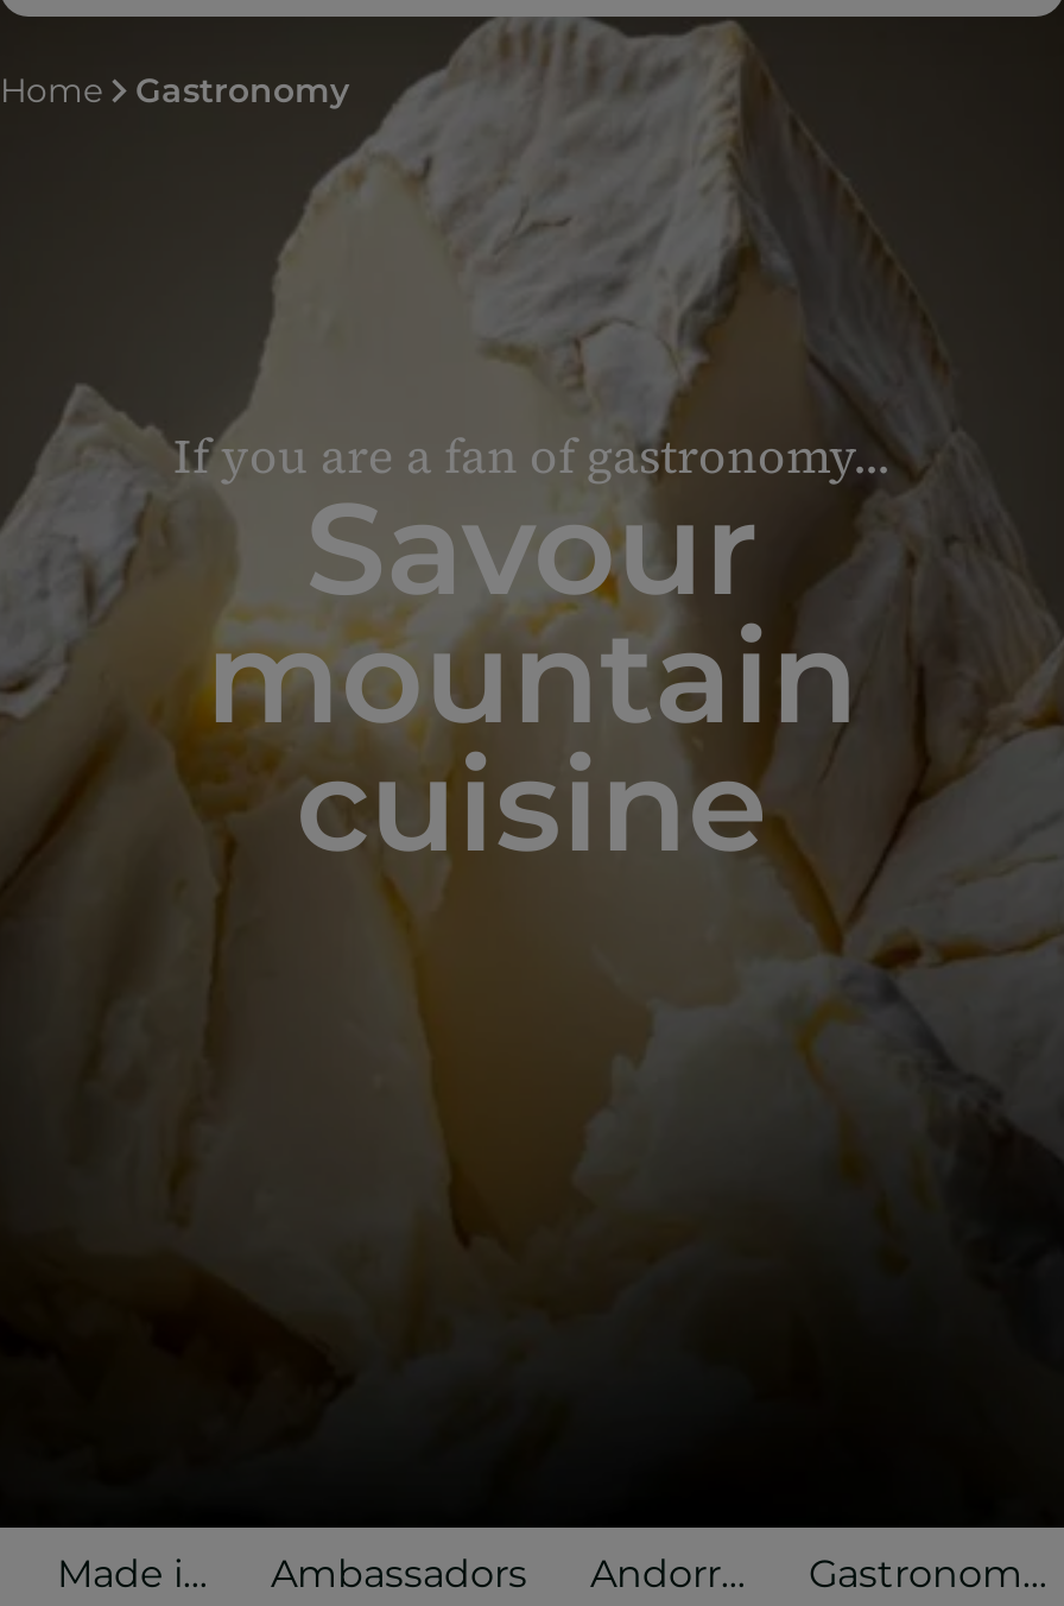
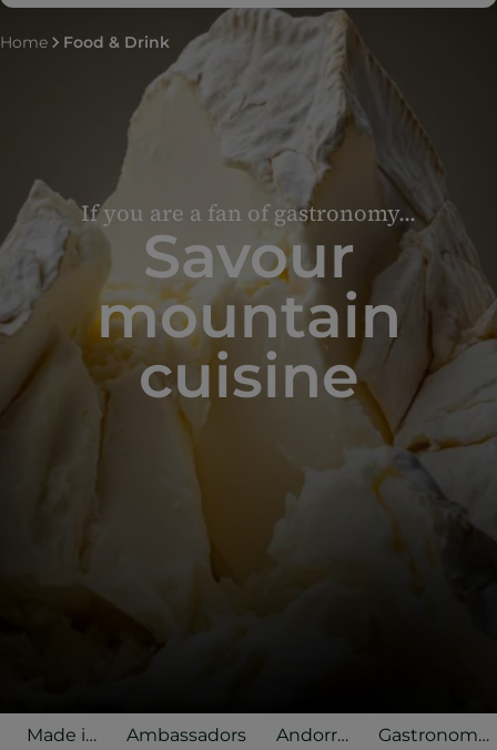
- Gastronomy
+ Food & Drink
